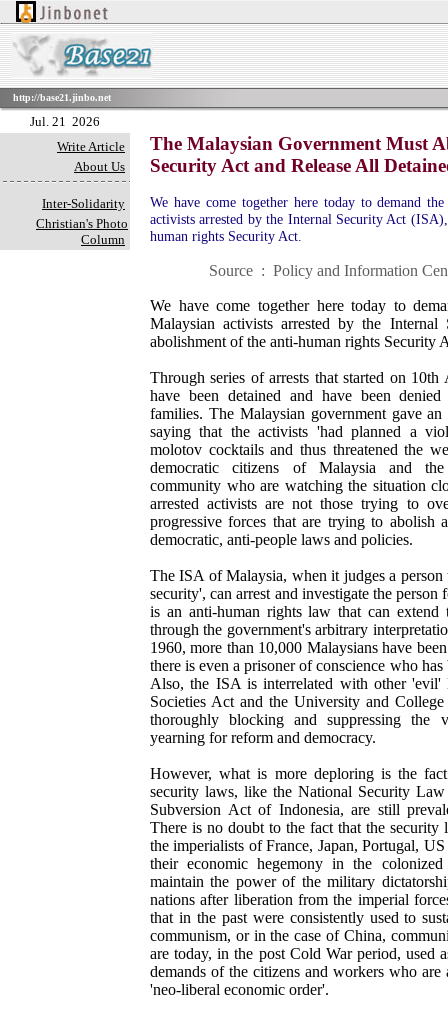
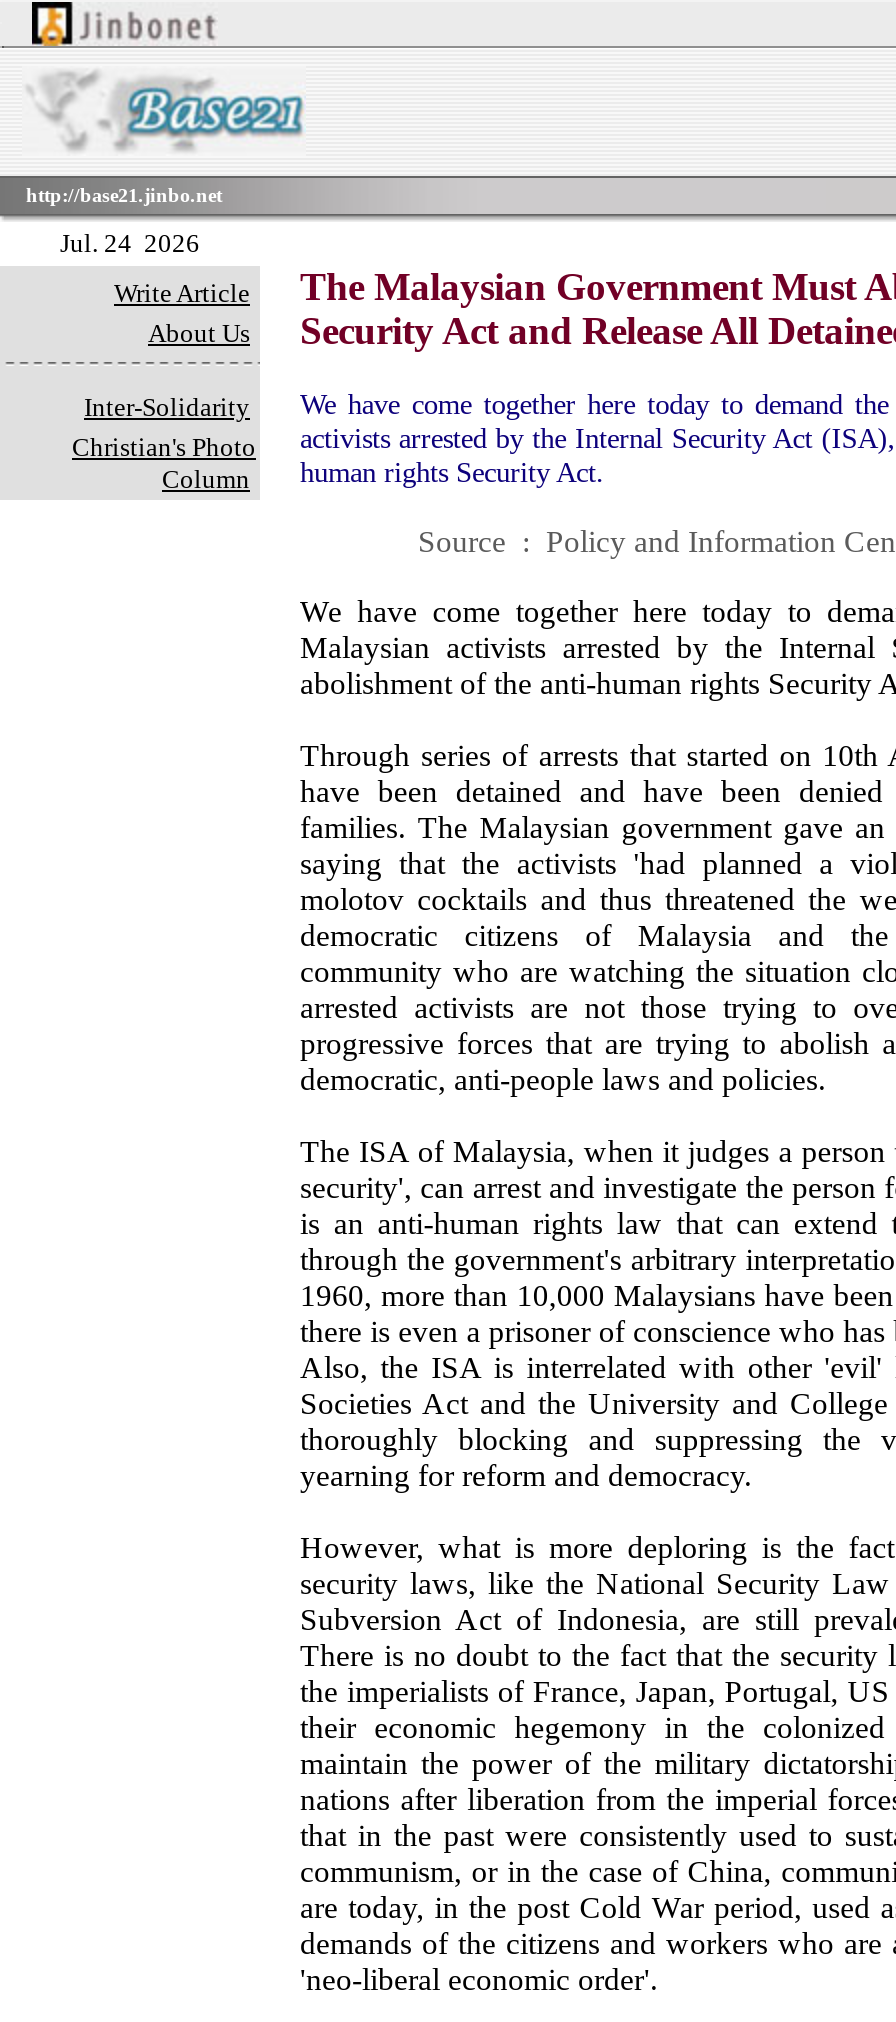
- Jul. 21 2026
+ Jul. 24 2026
